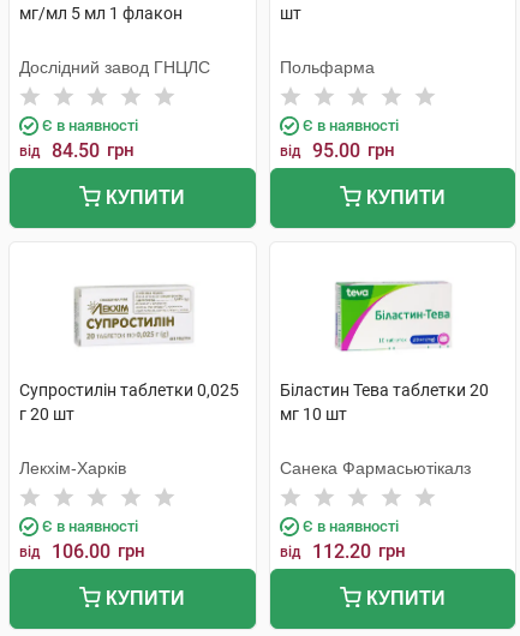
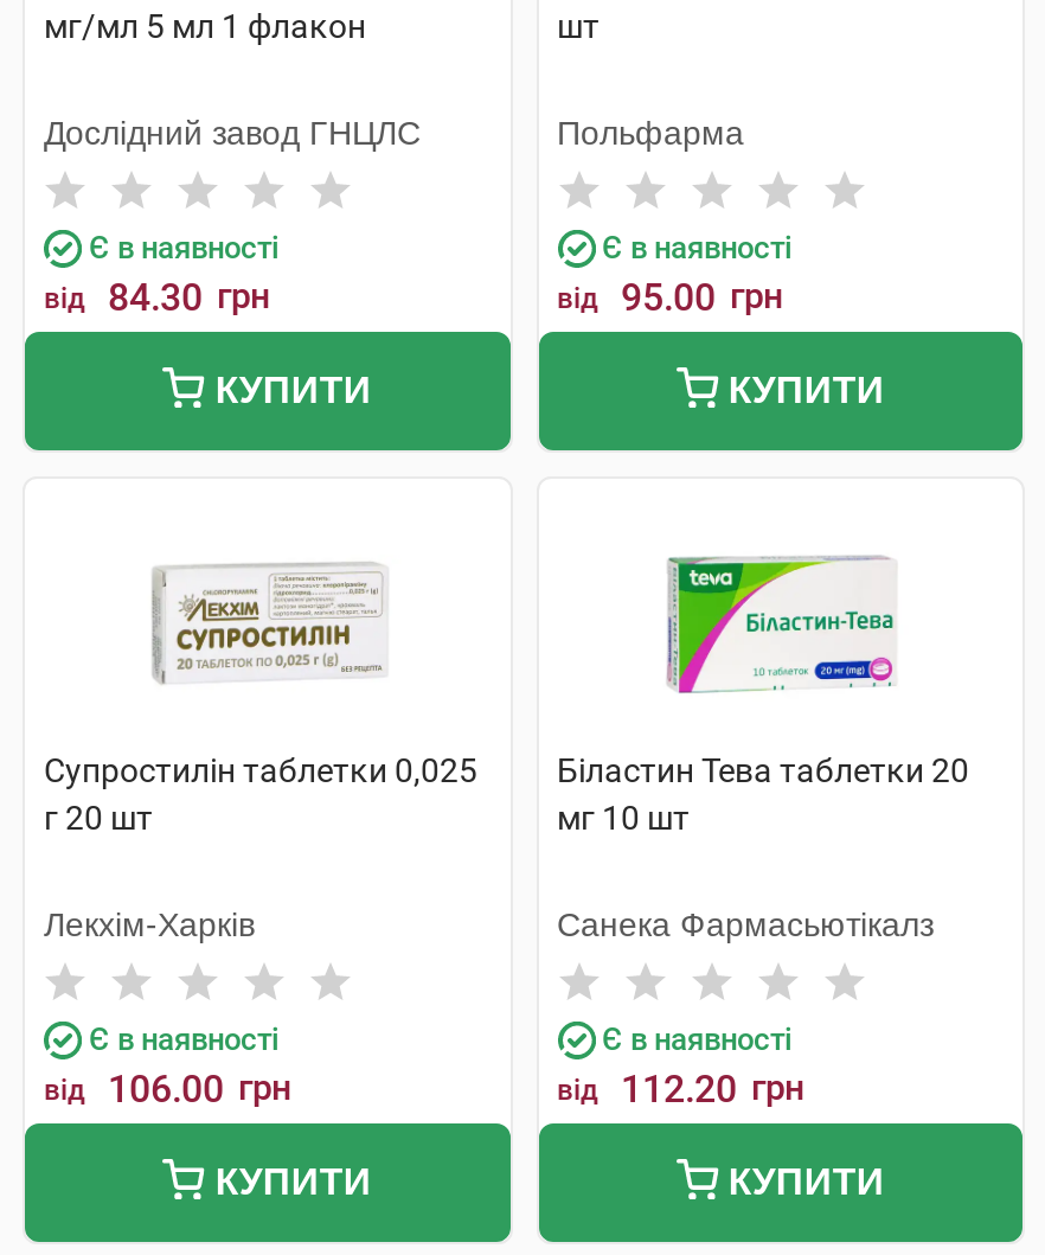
- від 84.50 грн
+ від 84.30 грн
